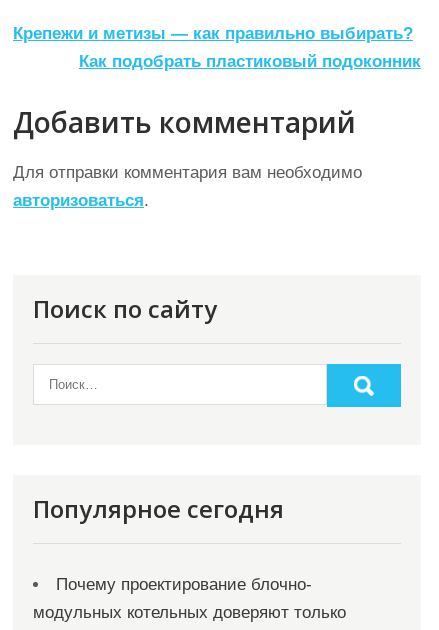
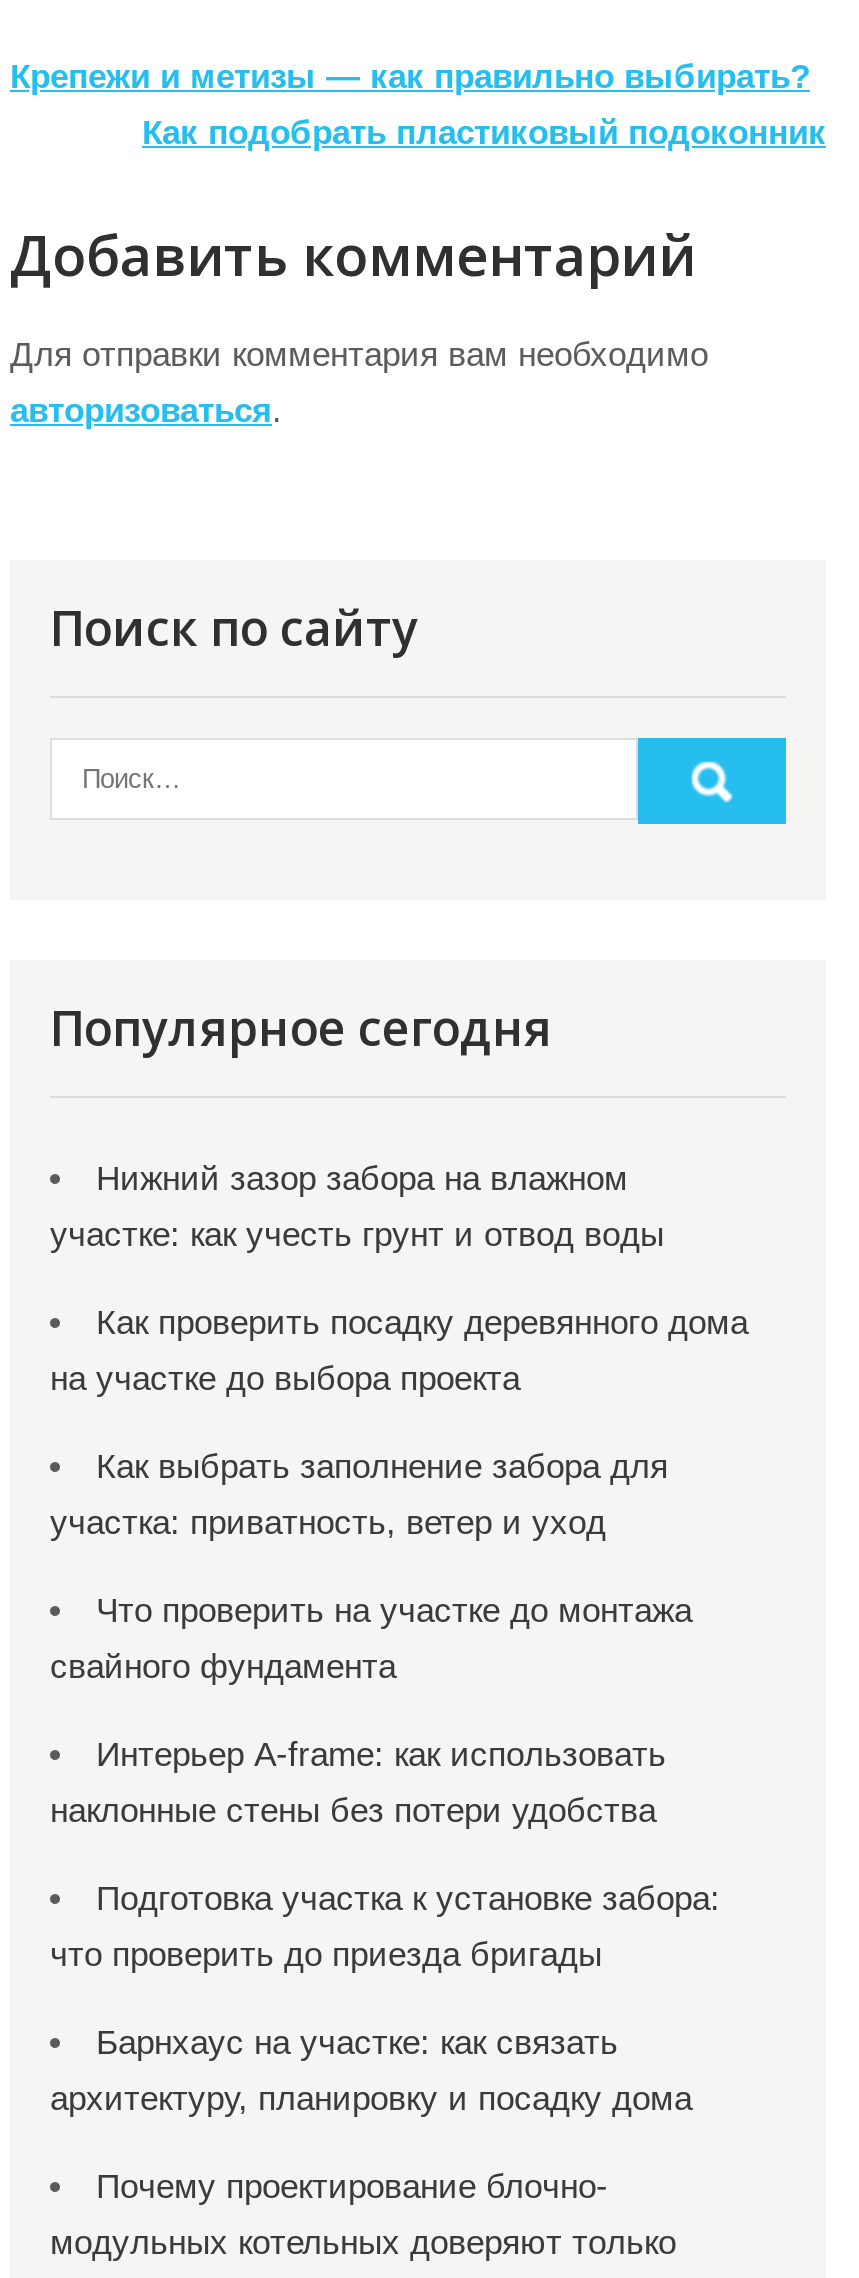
+ Нижний зазор забора на влажном
+ участке: как учесть грунт и отвод воды
+ Как проверить посадку деревянного дома
+ на участке до выбора проекта
+ Как выбрать заполнение забора для
+ участка: приватность, ветер и уход
+ Что проверить на участке до монтажа
+ свайного фундамента
+ Интерьер A-frame: как использовать
+ наклонные стены без потери удобства
+ Подготовка участка к установке забора:
+ что проверить до приезда бригады
+ Барнхаус на участке: как связать
+ архитектуру, планировку и посадку дома
